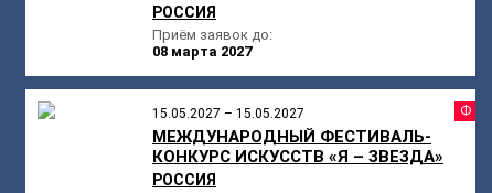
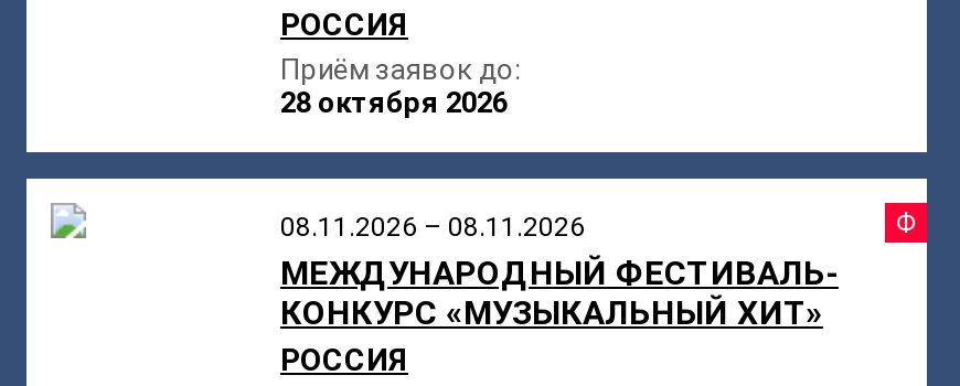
- 08 марта 2027
+ 28 октября 2026

- 15.05.2027 – 15.05.2027
+ 08.11.2026 – 08.11.2026

- КОНКУРС ИСКУССТВ «Я – ЗВЕЗДА»
+ КОНКУРС «МУЗЫКАЛЬНЫЙ ХИТ»
